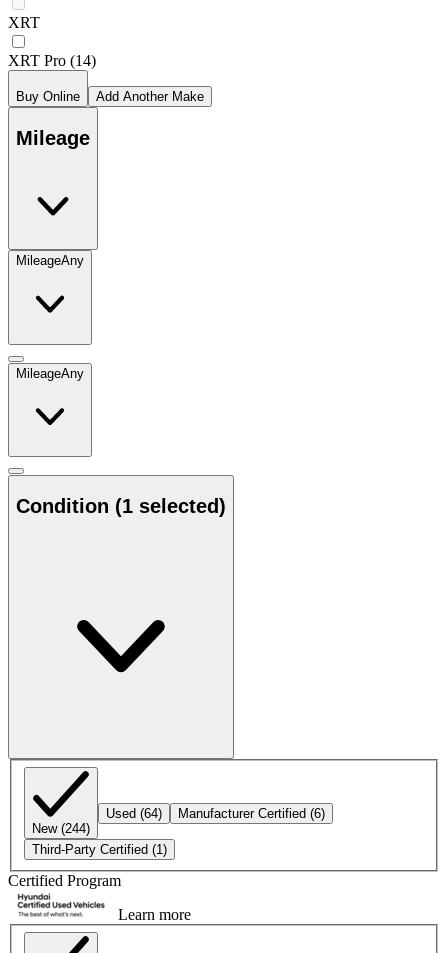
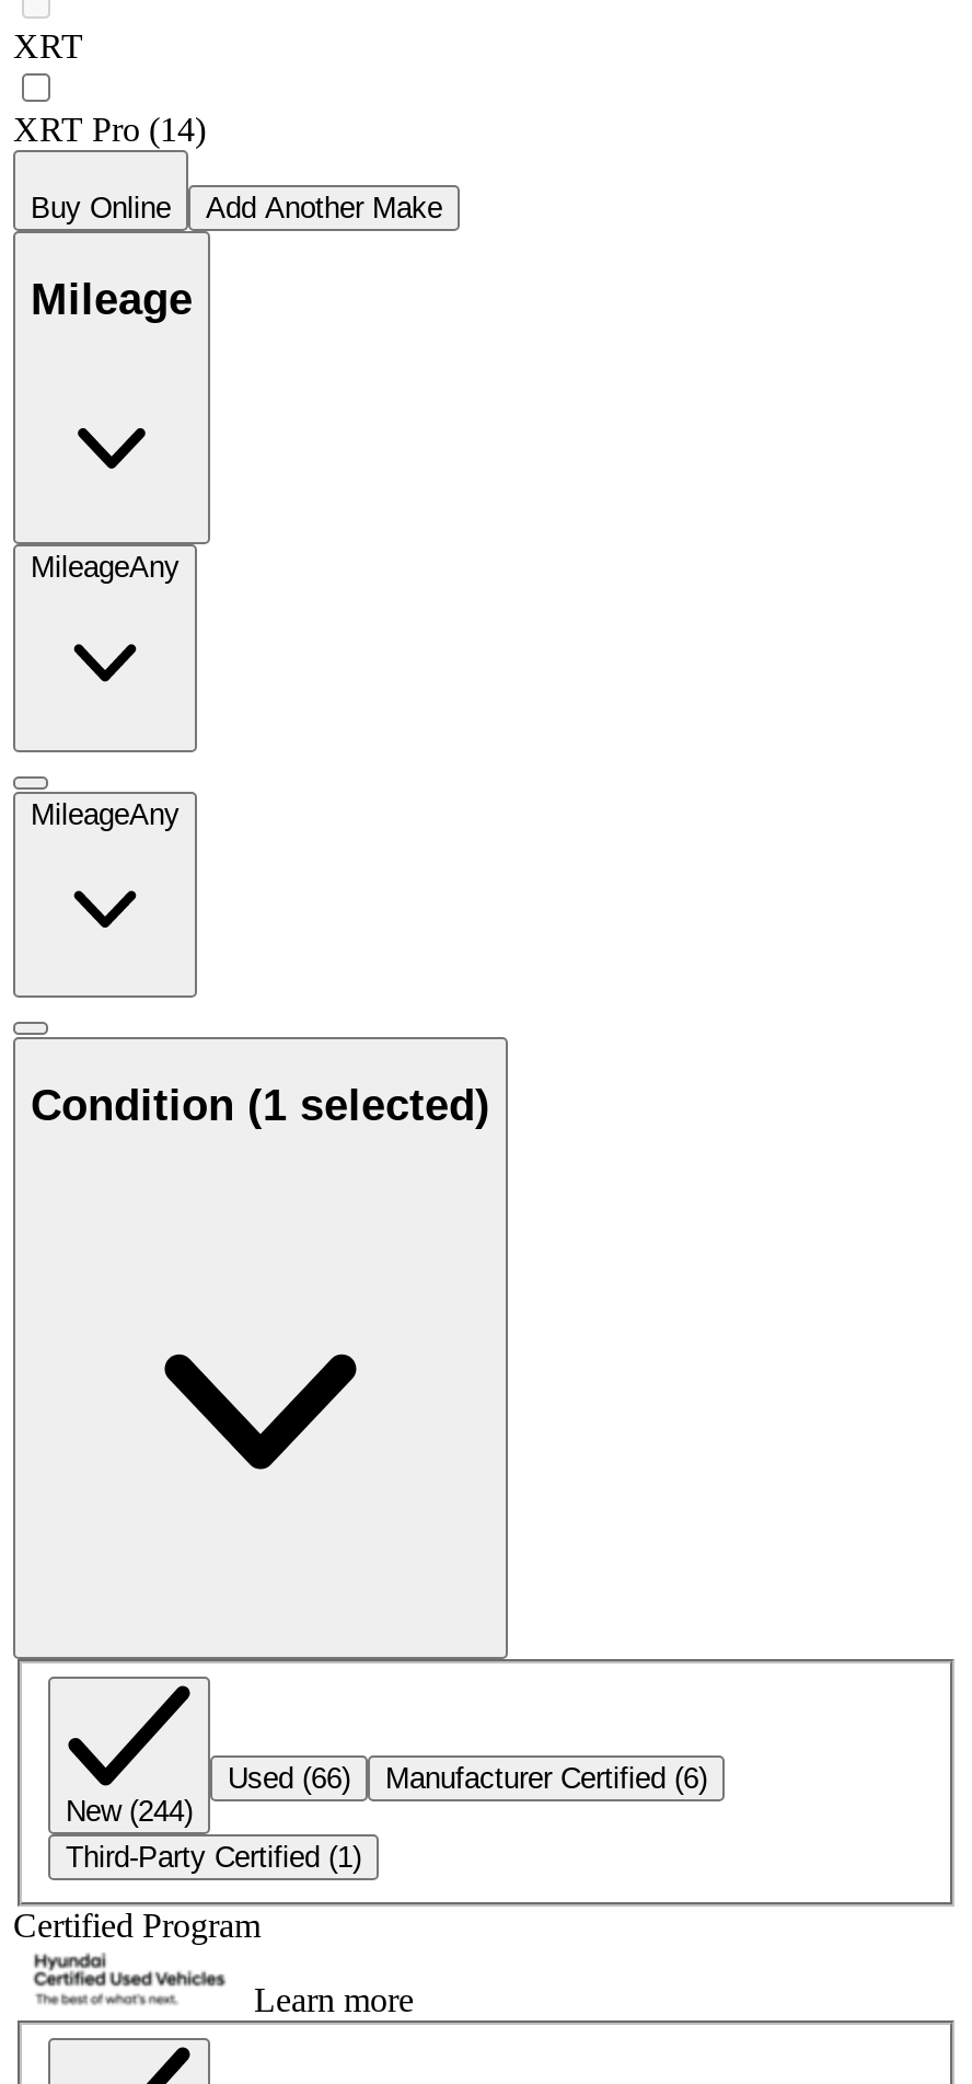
- Used (64) Manufacturer Certified (6)
+ Used (66) Manufacturer Certified (6)
